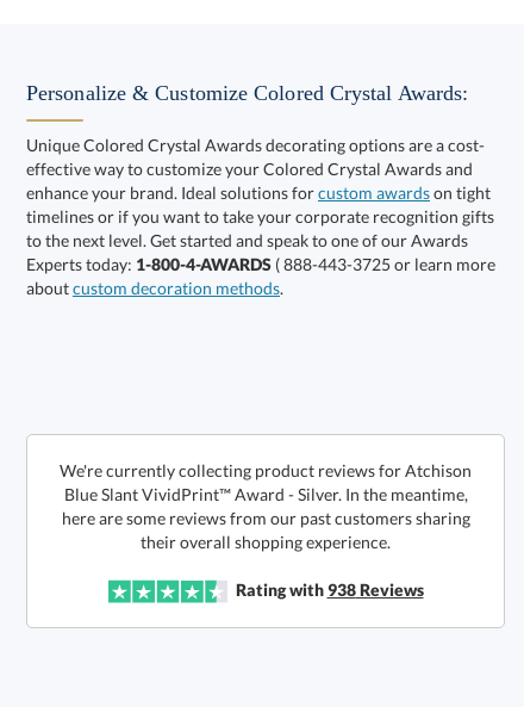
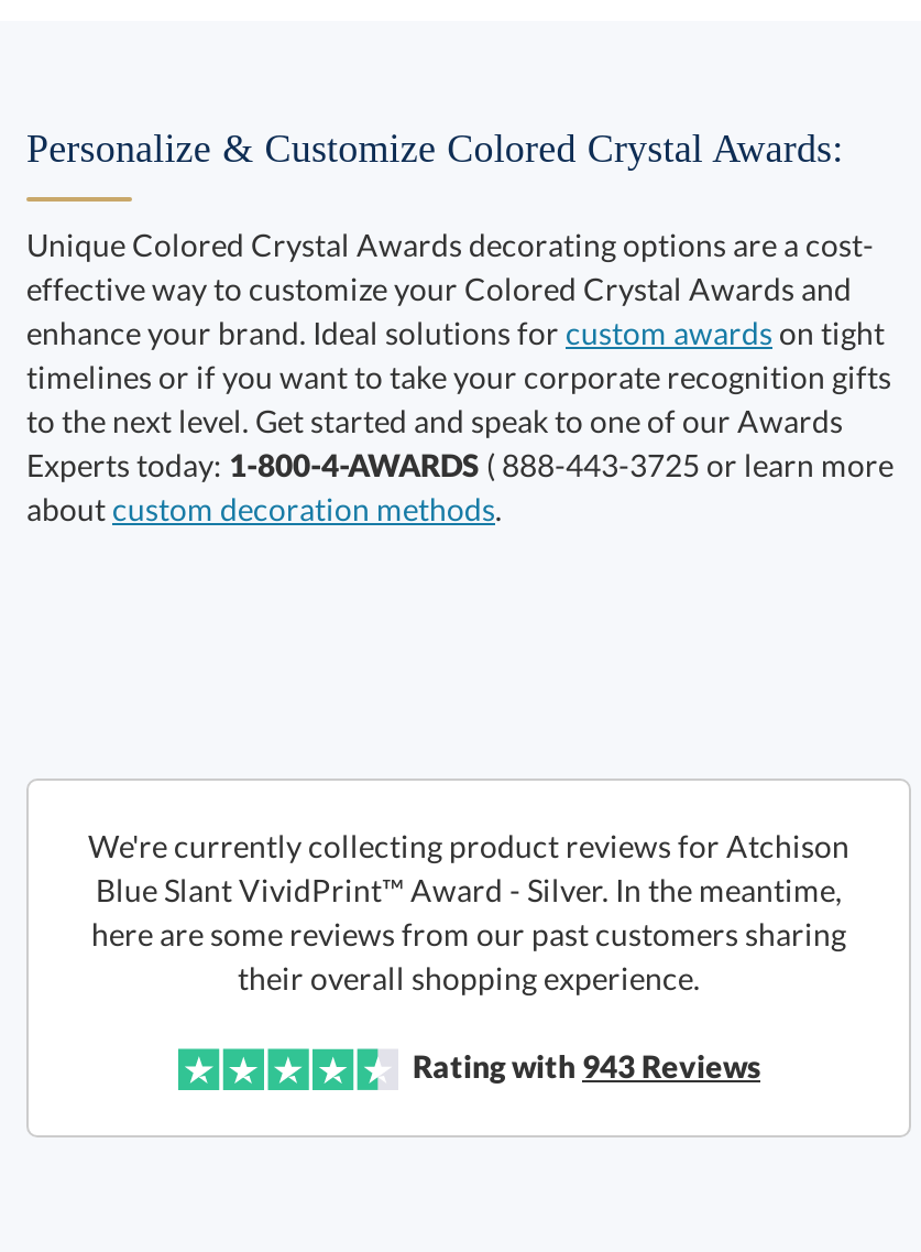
- Rating with 938 Reviews
+ Rating with 943 Reviews
